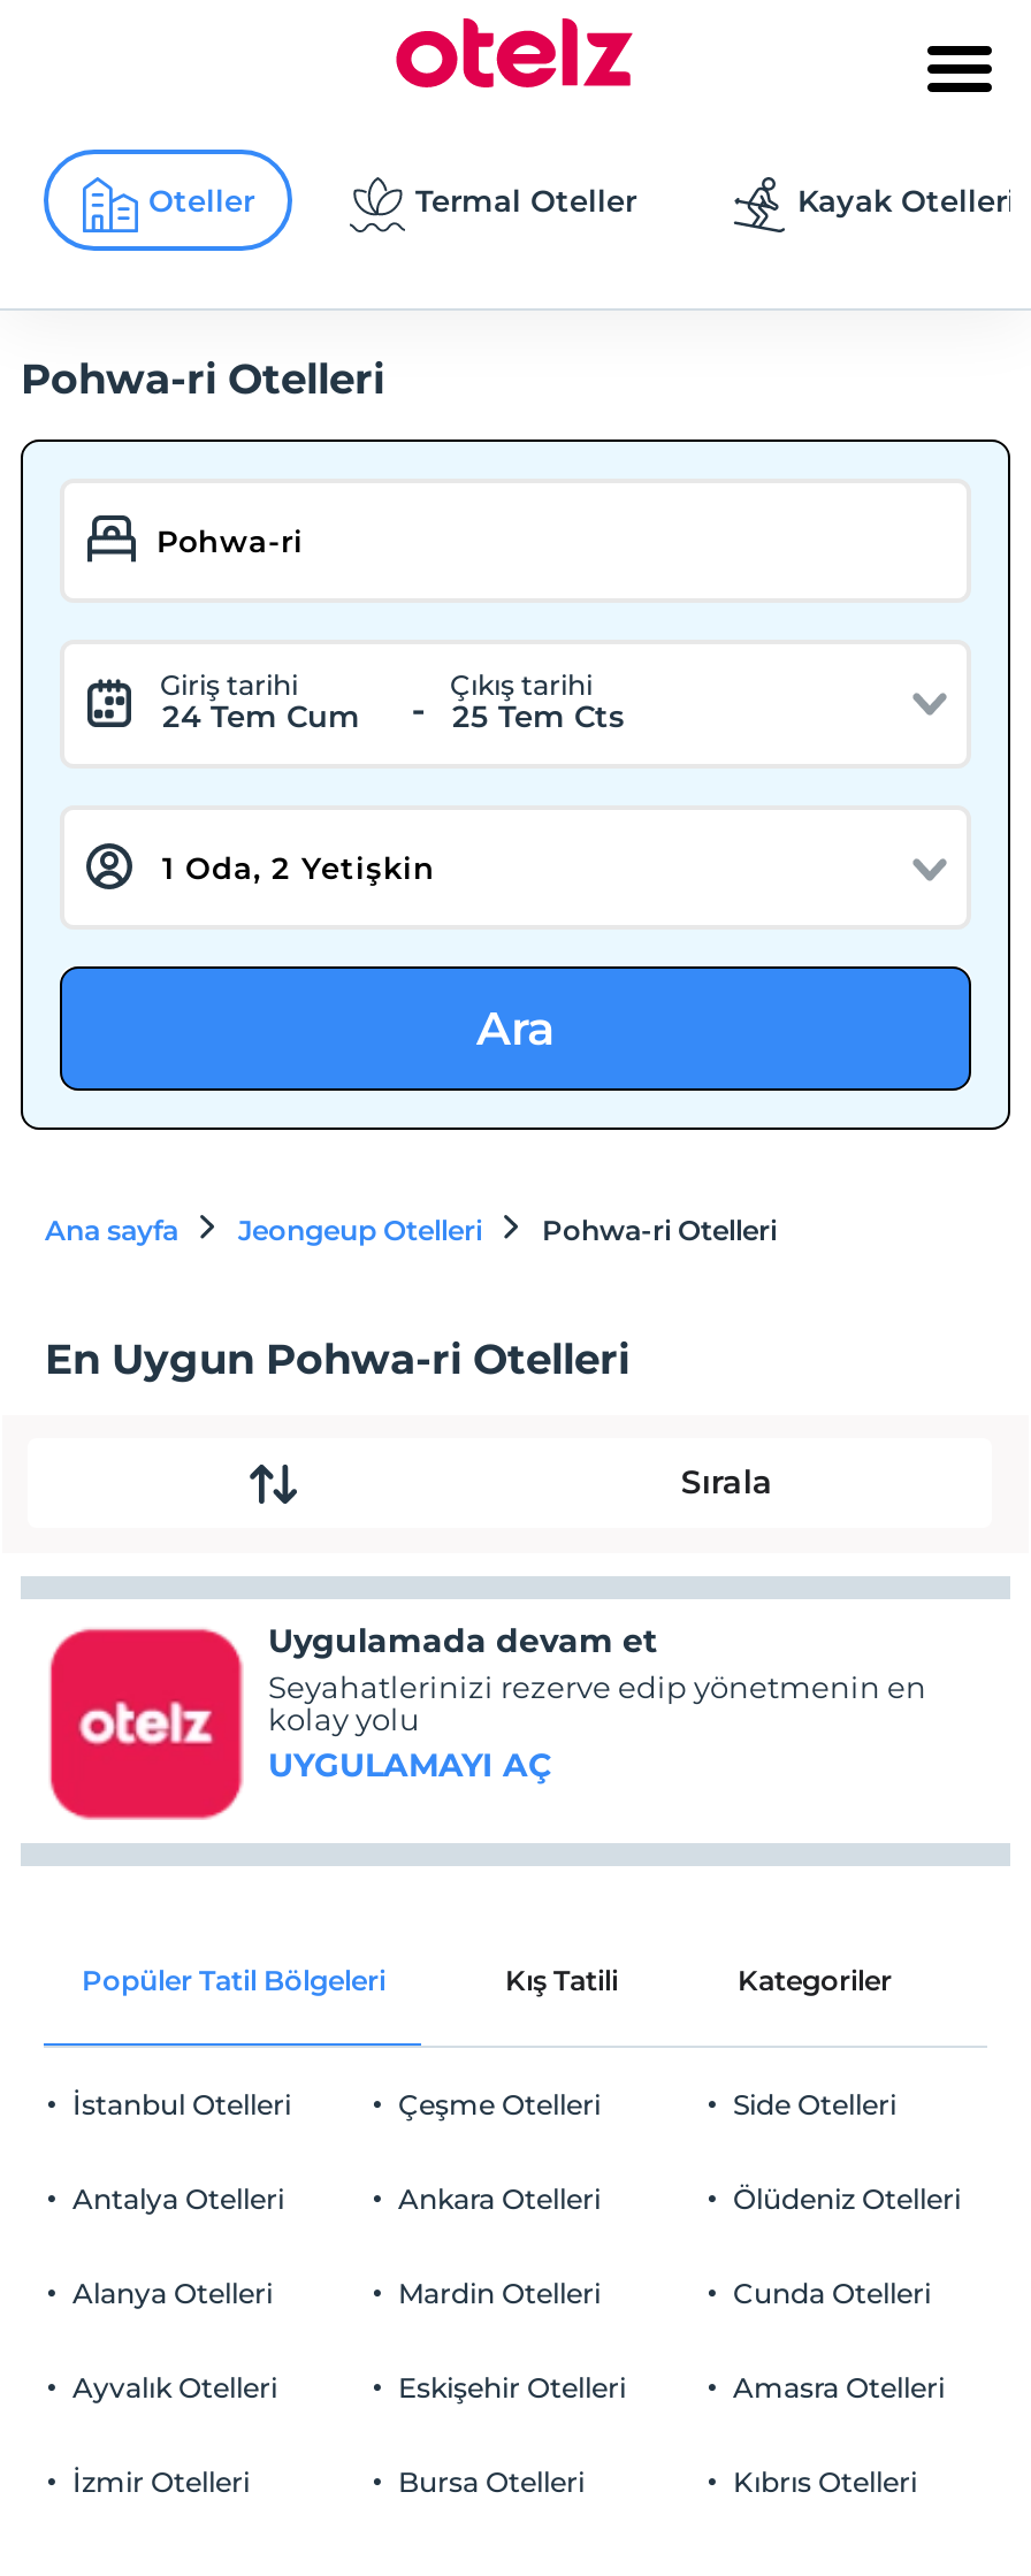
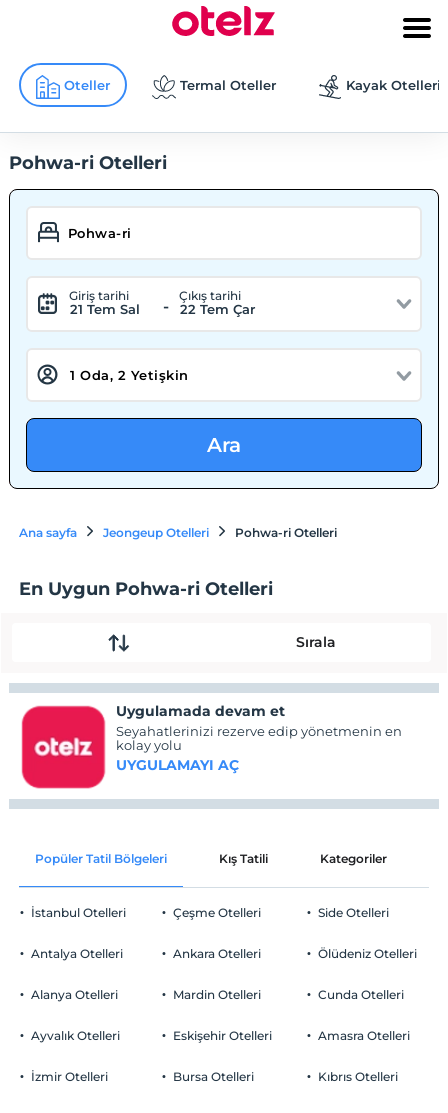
- 24 Tem Cum
+ 21 Tem Sal

- 25 Tem Cts
+ 22 Tem Çar
